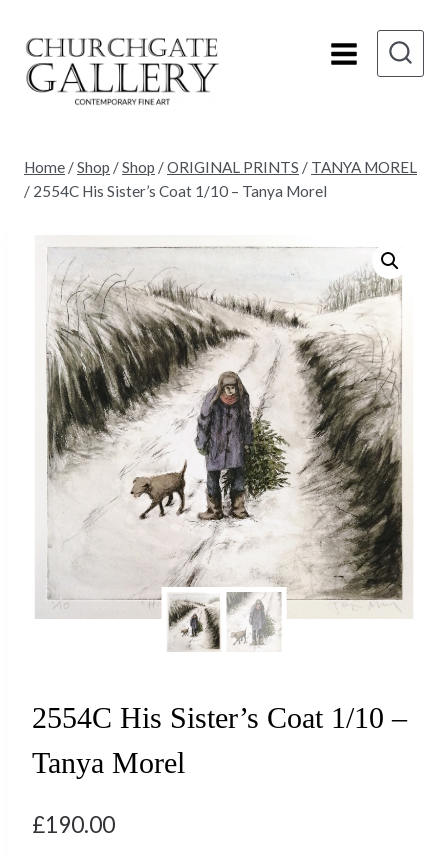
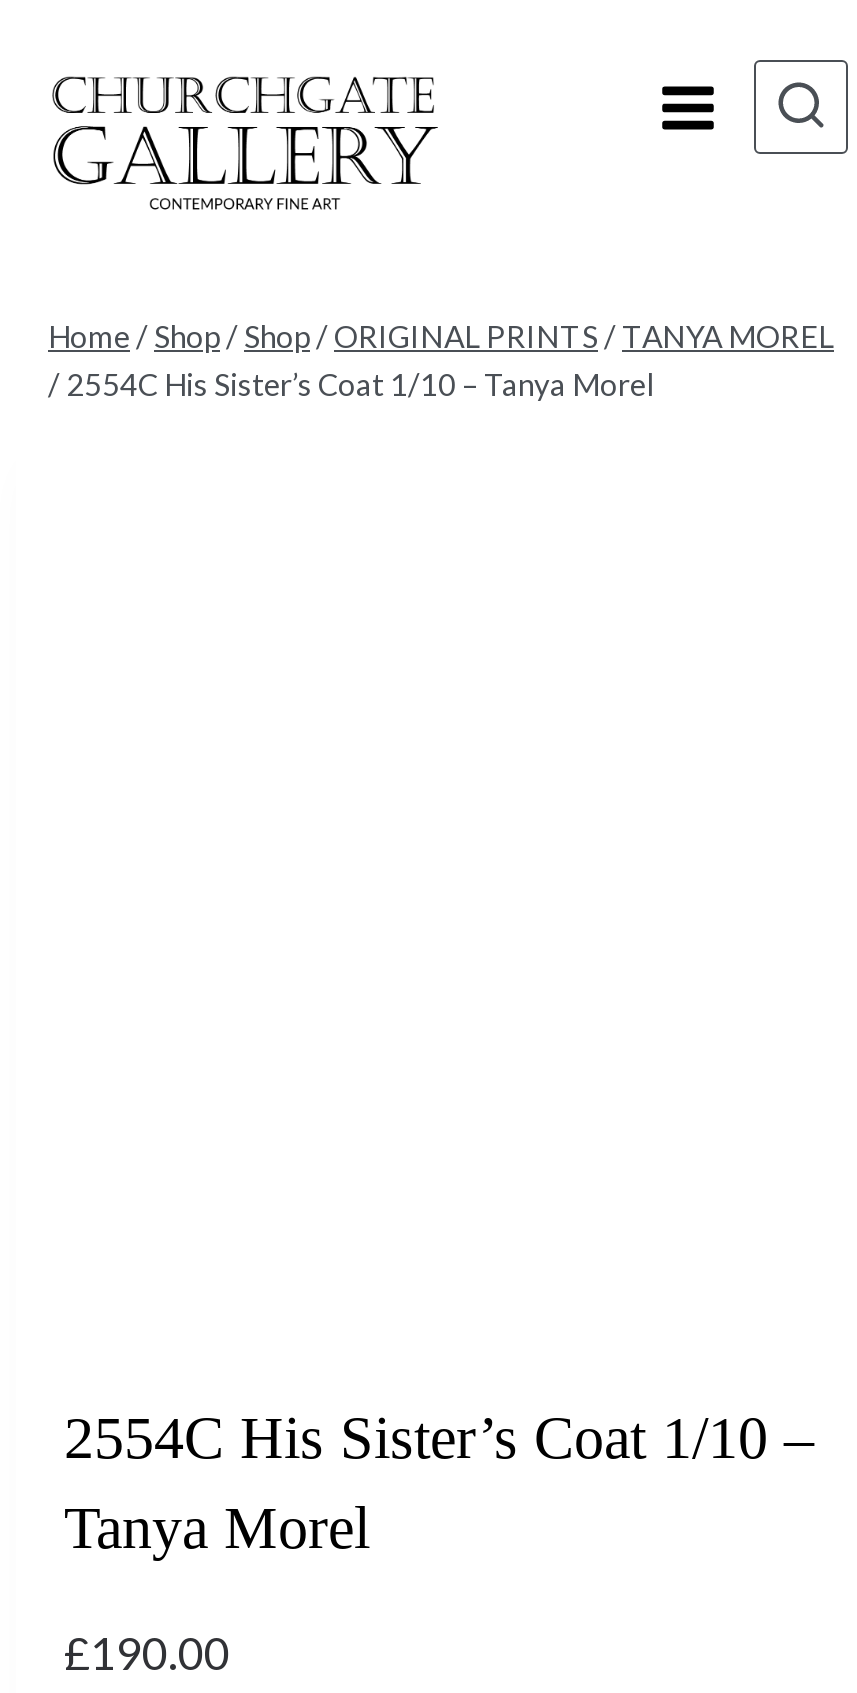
- [image]
